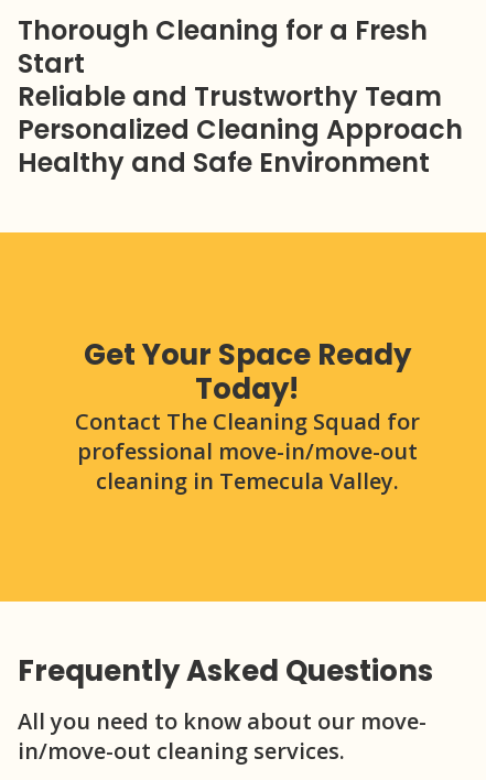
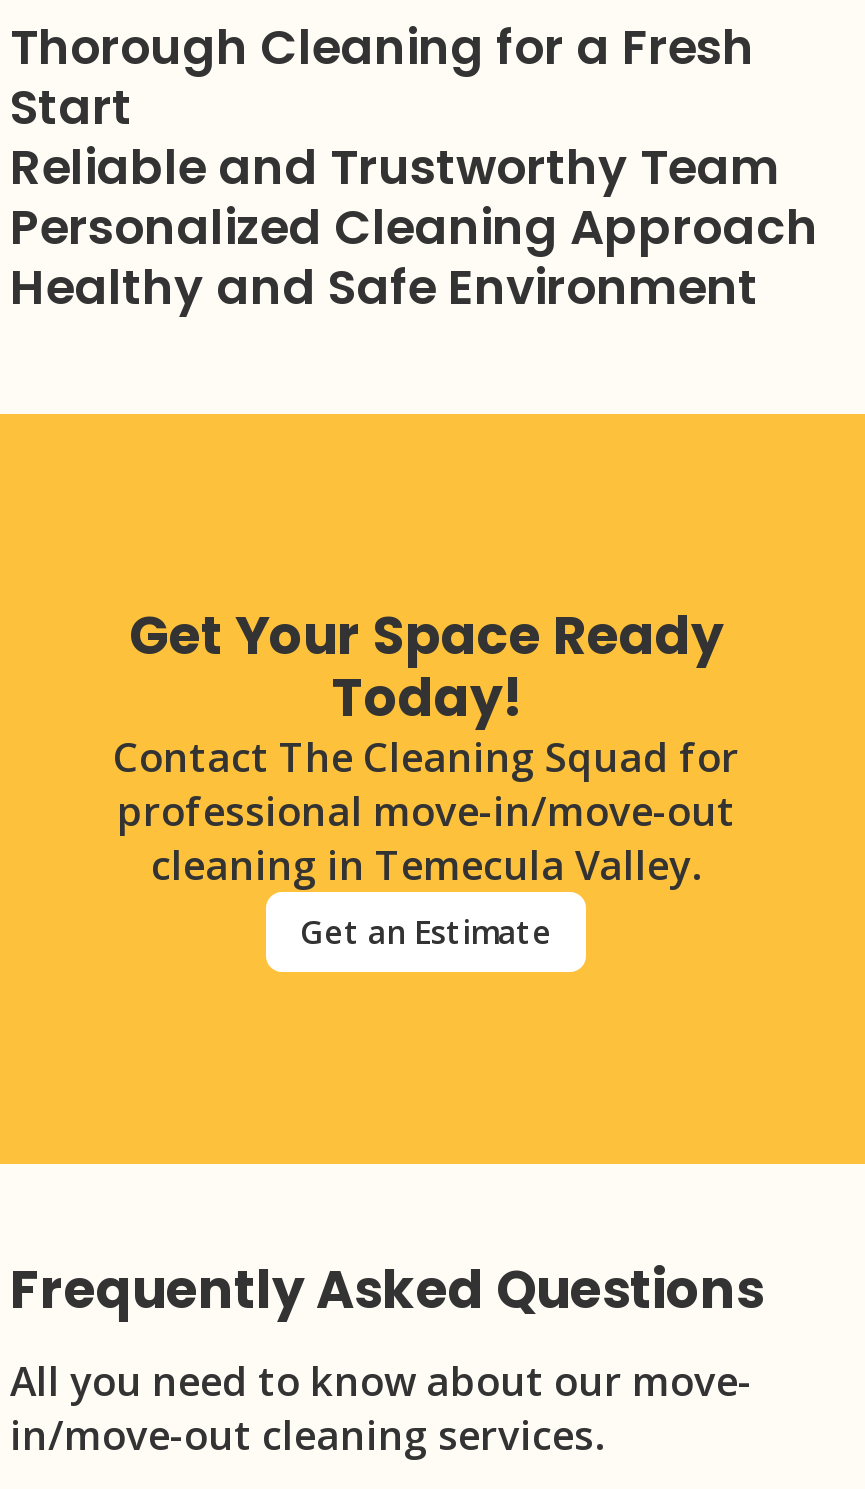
+ Get an Estimate
